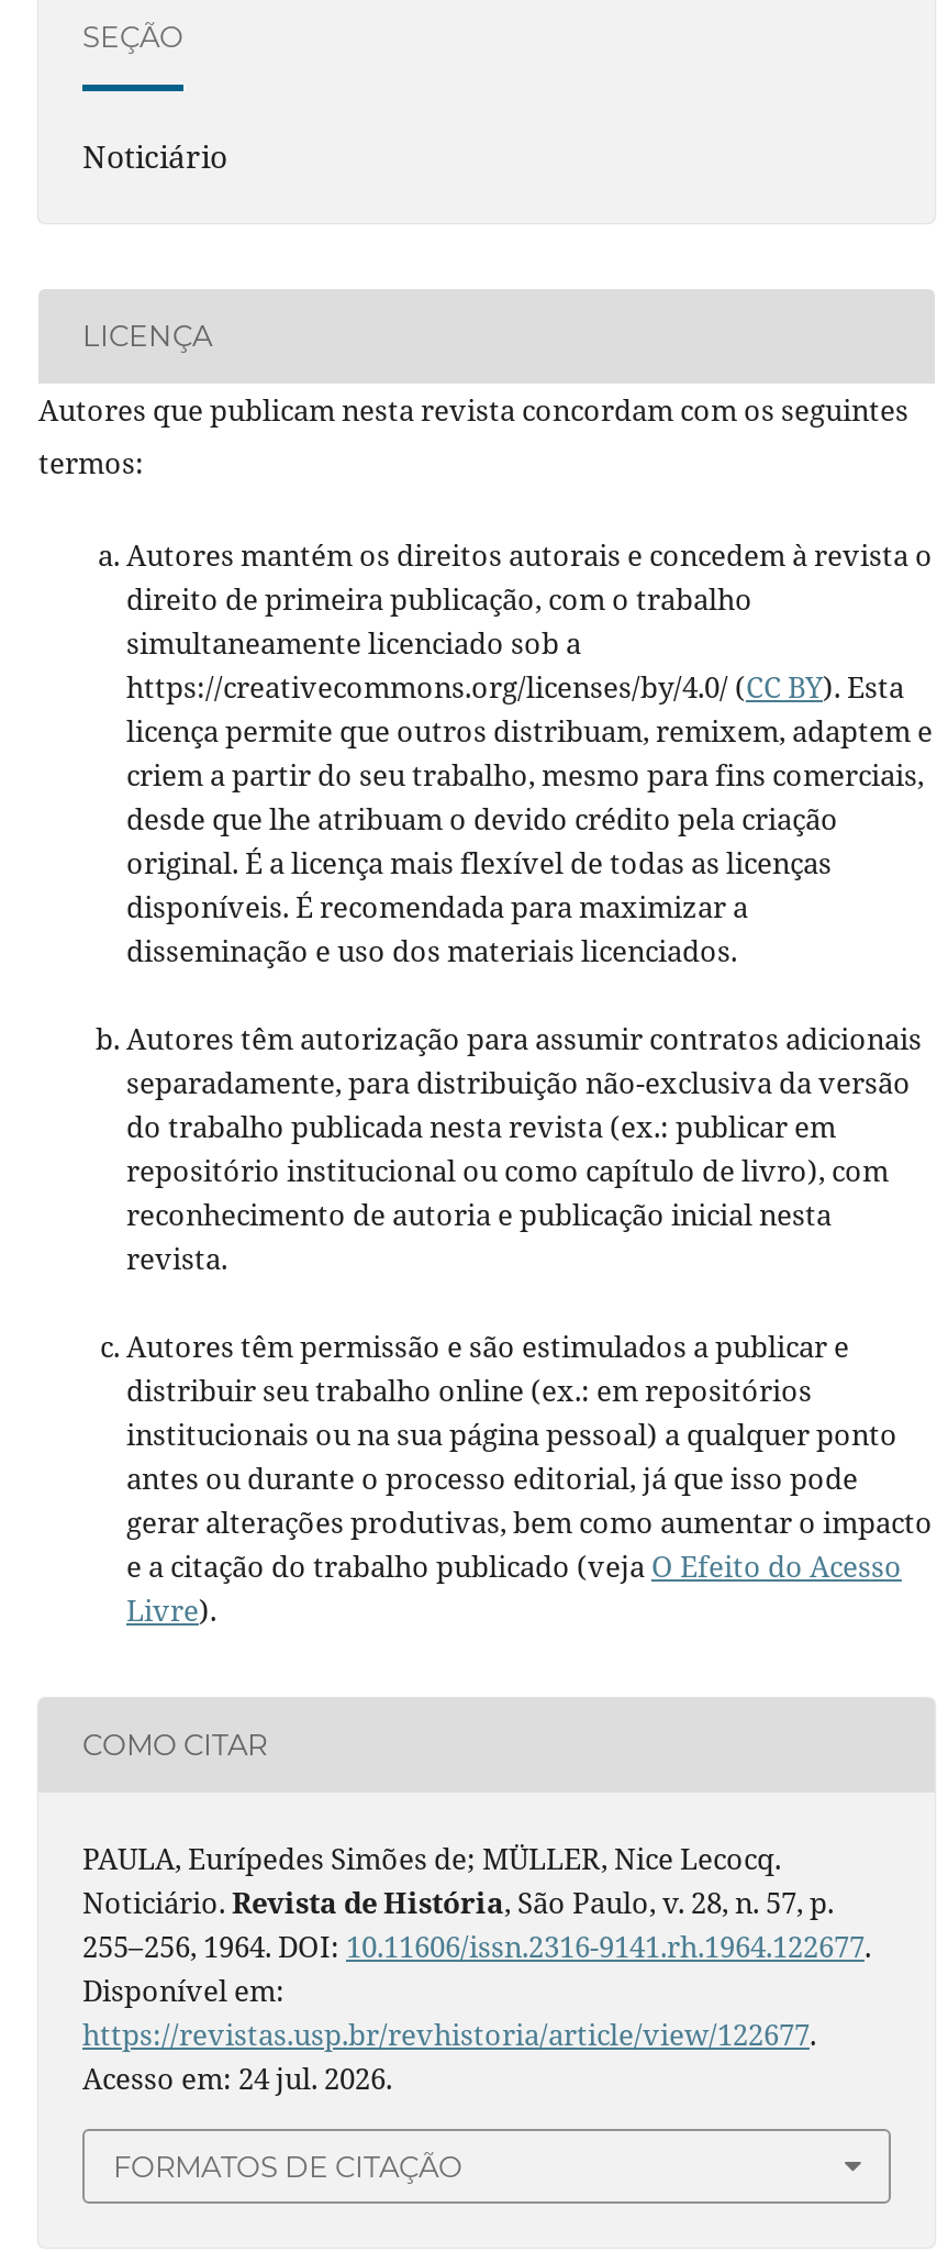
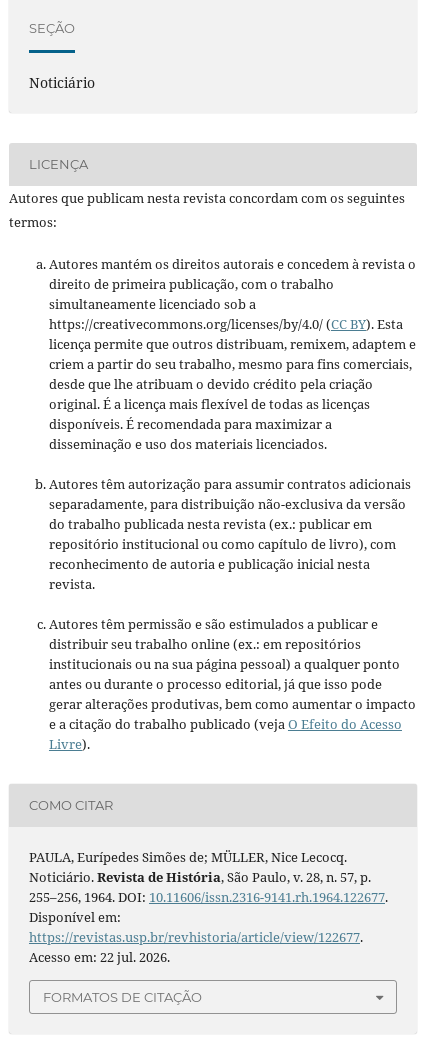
- Acesso em: 24 jul. 2026.
+ Acesso em: 22 jul. 2026.
